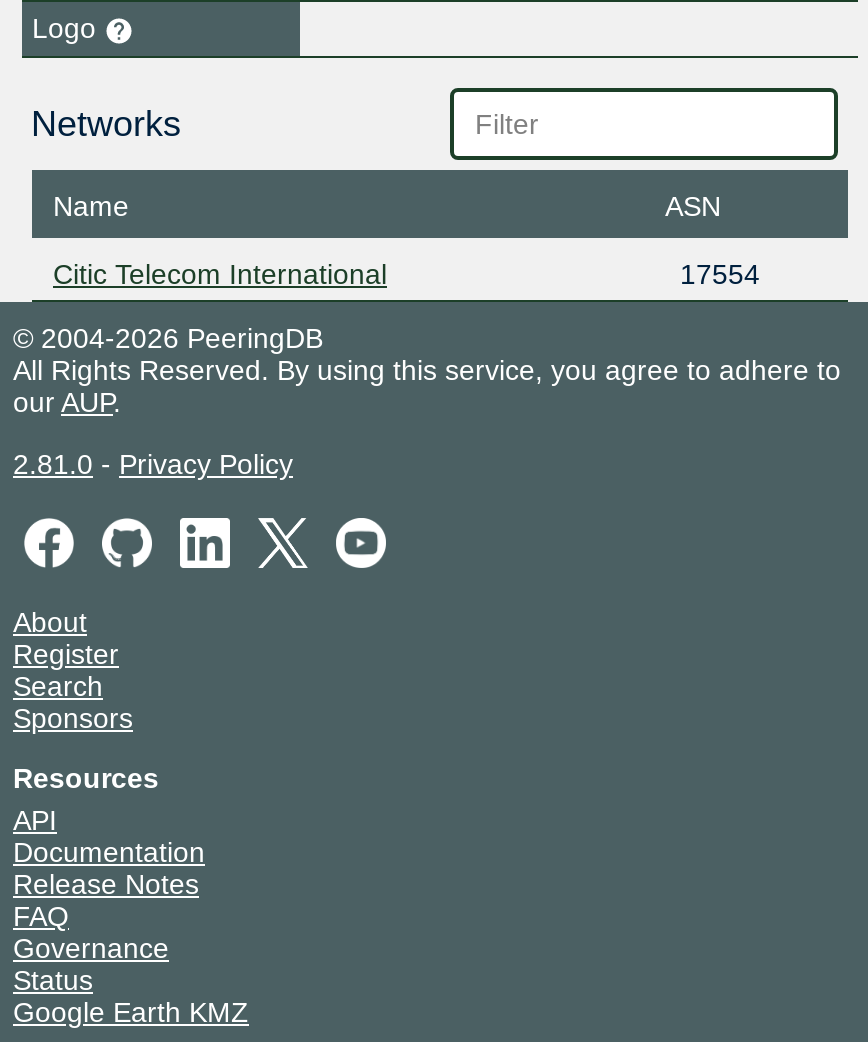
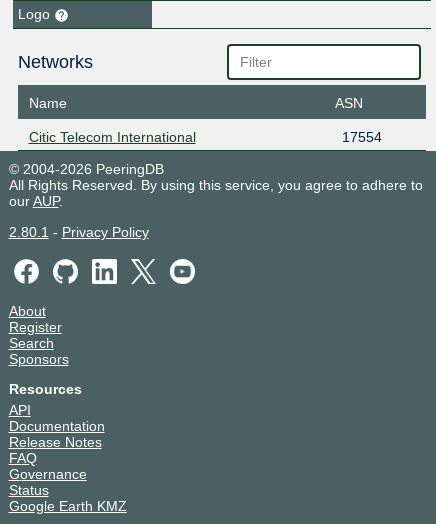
- 2.81.0 - Privacy Policy
+ 2.80.1 - Privacy Policy
